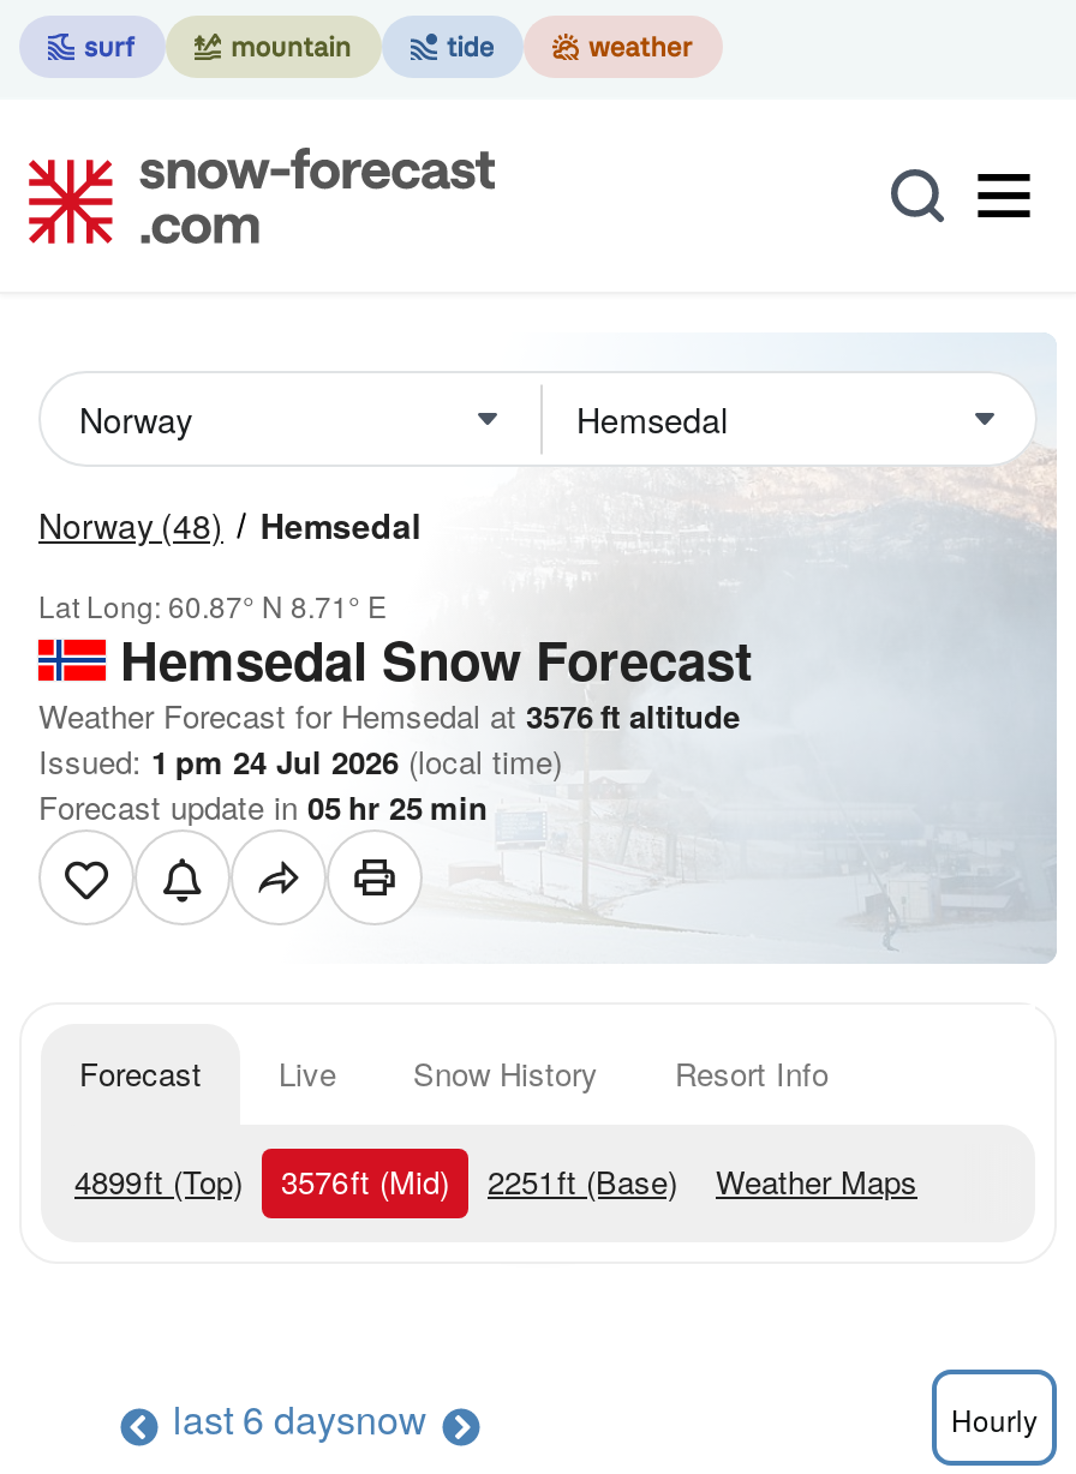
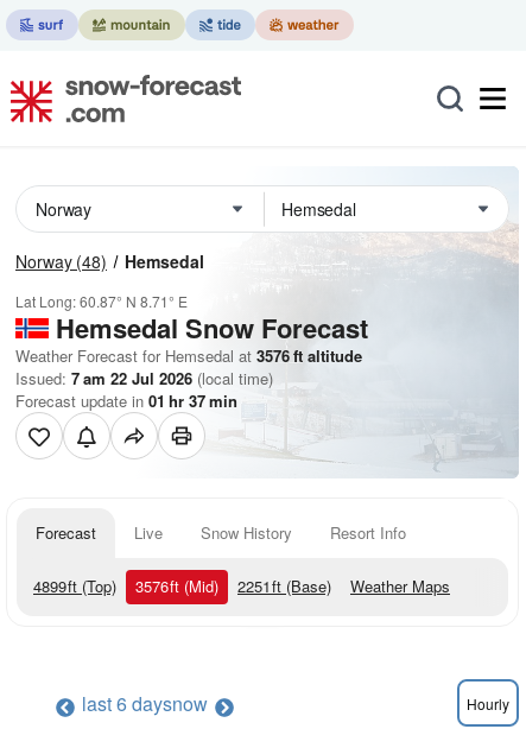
- Issued: 1 pm 24 Jul 2026 (local time)
+ Issued: 7 am 22 Jul 2026 (local time)

- Forecast update in 05 hr 25 min
+ Forecast update in 01 hr 37 min
